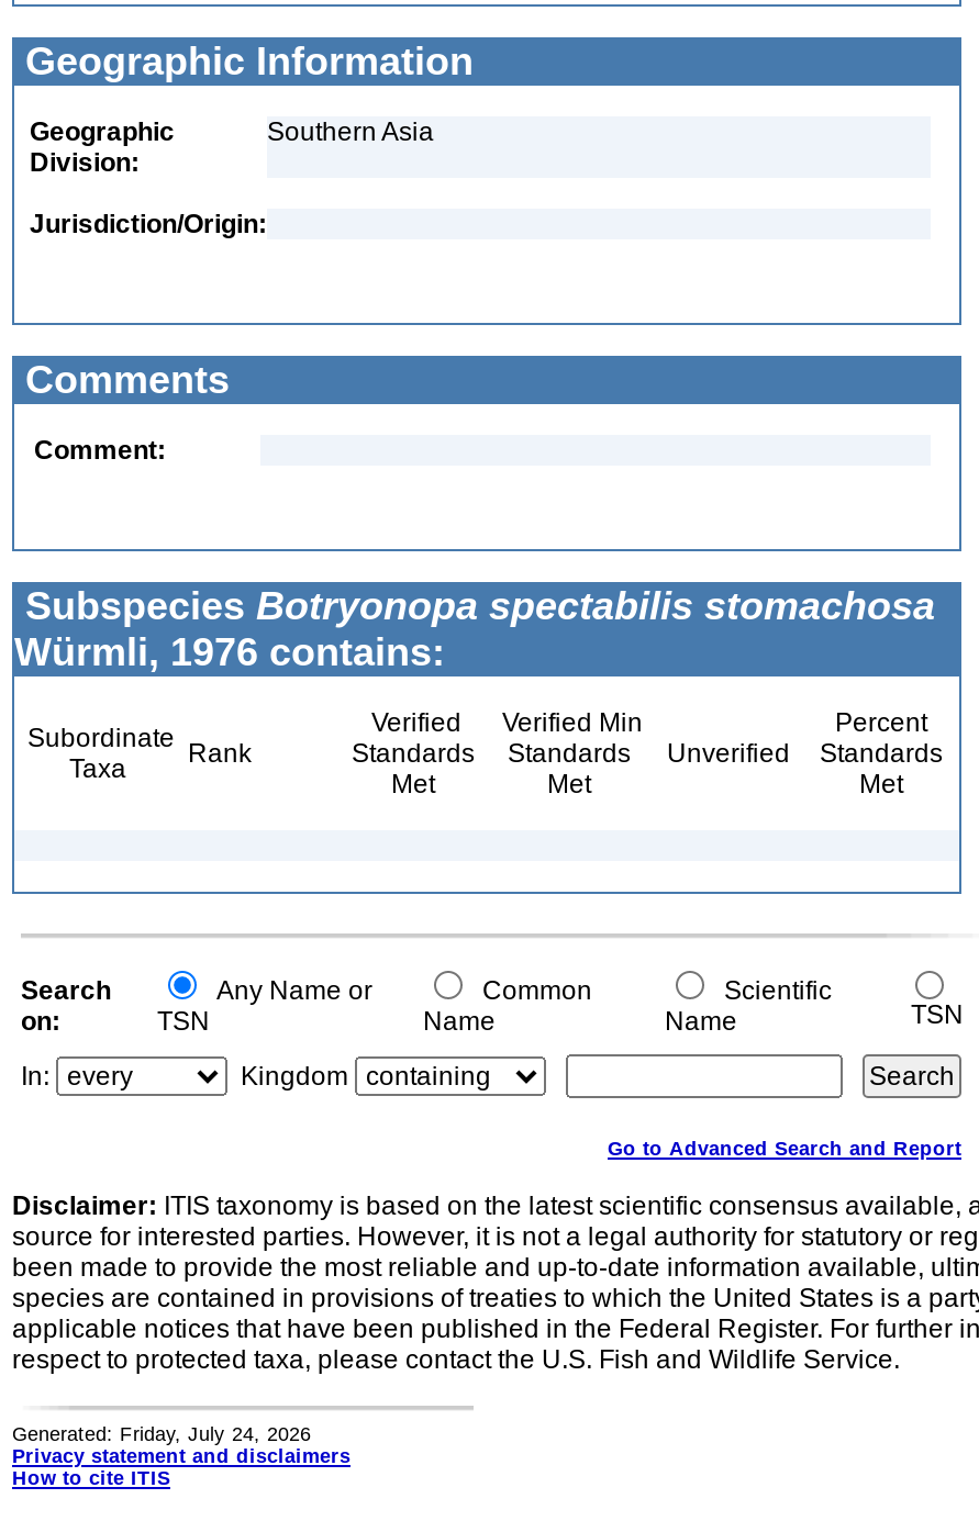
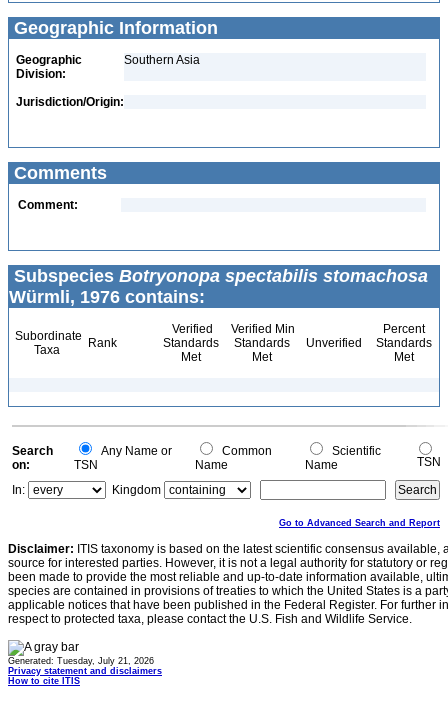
- Generated: Friday, July 24, 2026
+ Generated: Tuesday, July 21, 2026
